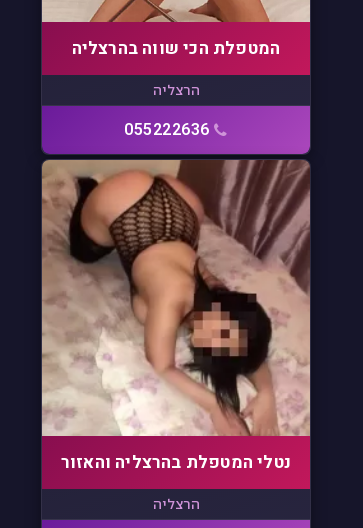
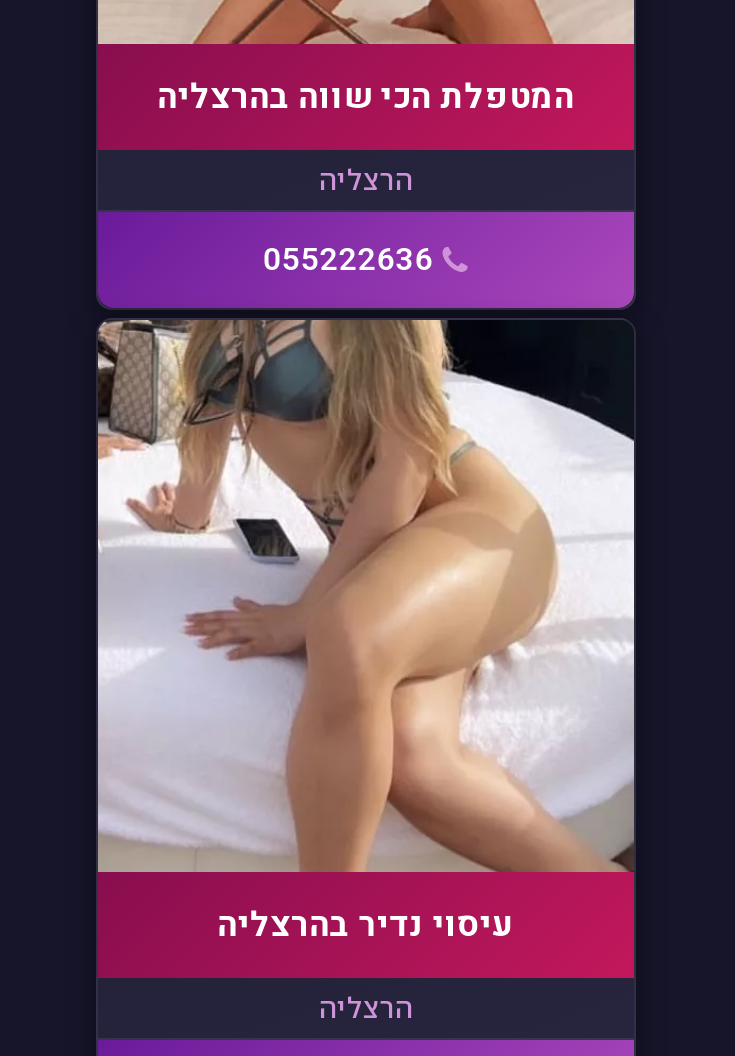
- [image]
- נטלי המטפלת בהרצליה והאזור
+ [image]
+ עיסוי נדיר בהרצליה
